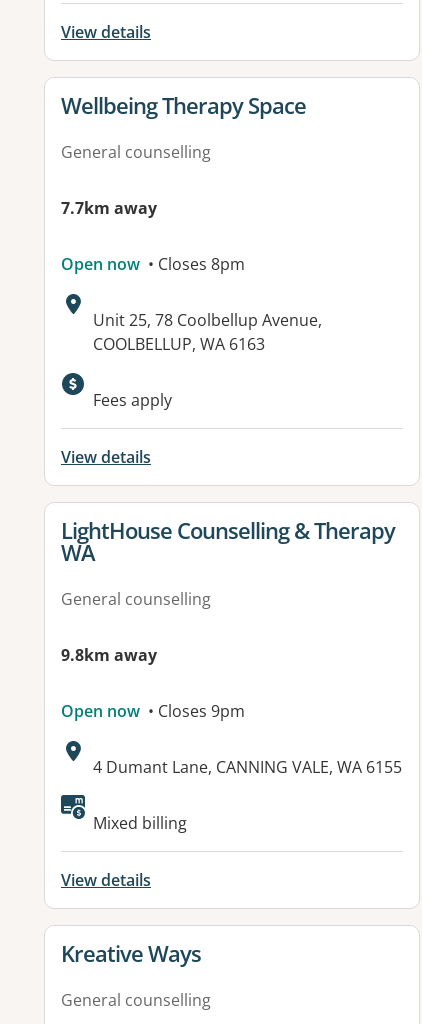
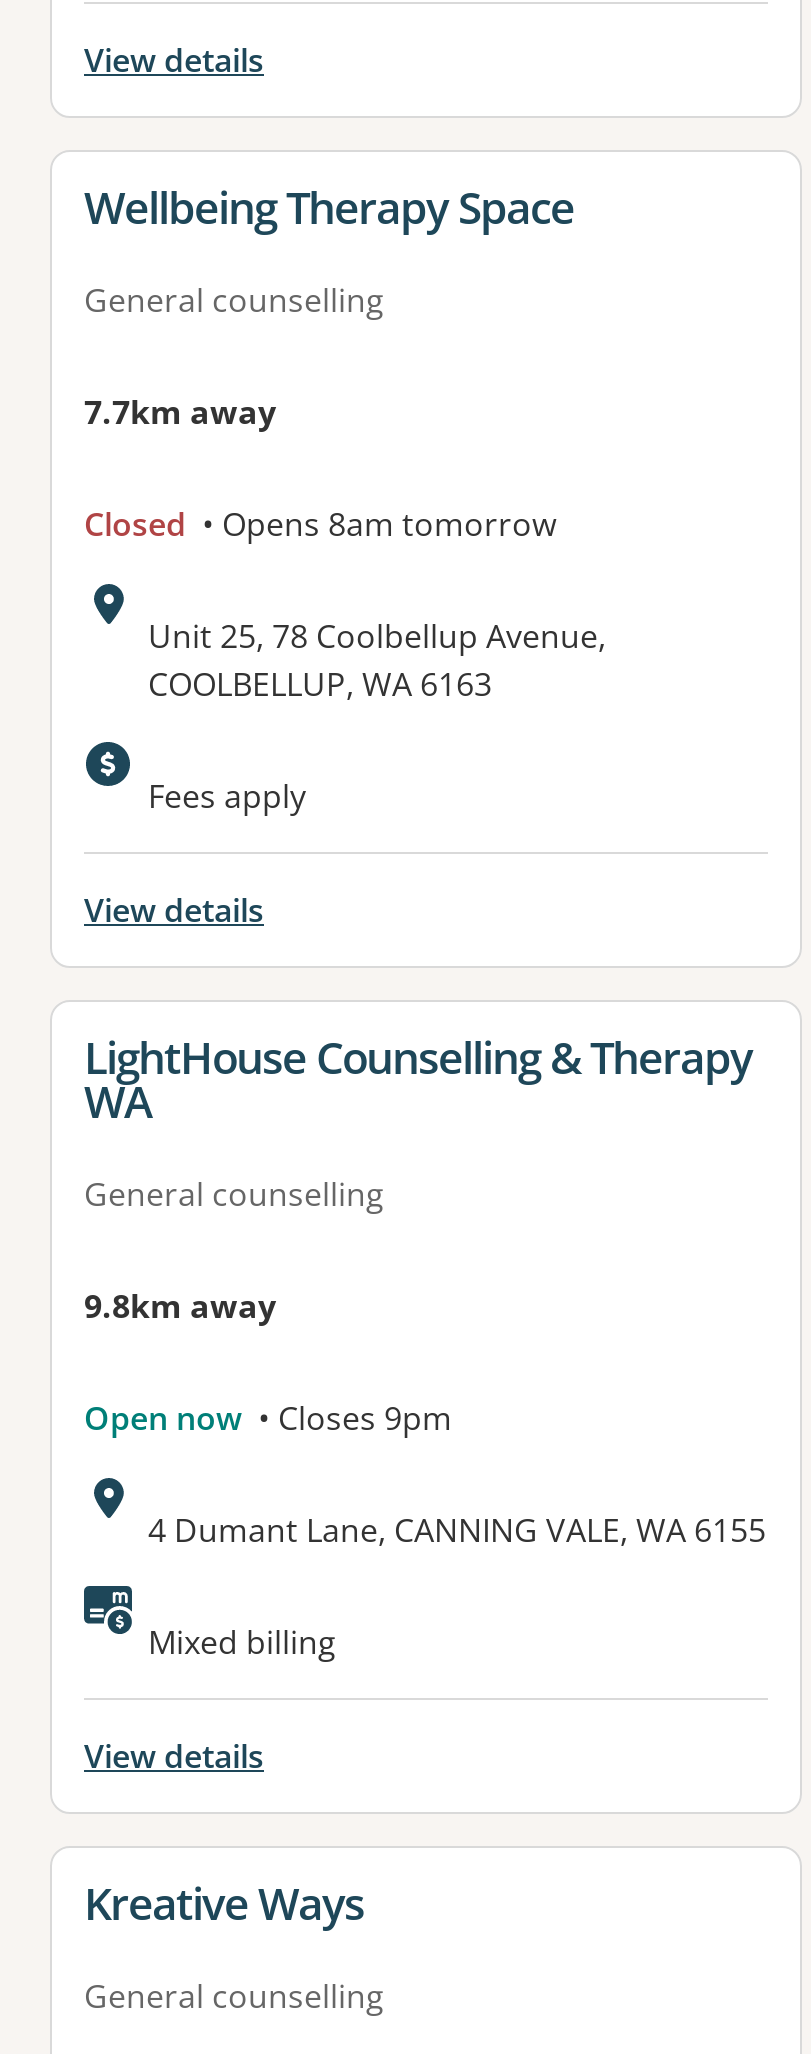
- Open now • Closes 8pm
+ Closed • Opens 8am tomorrow
